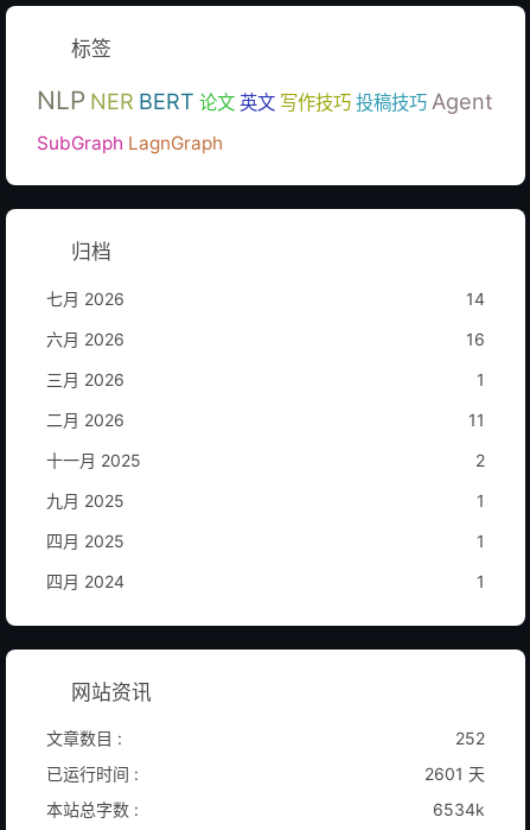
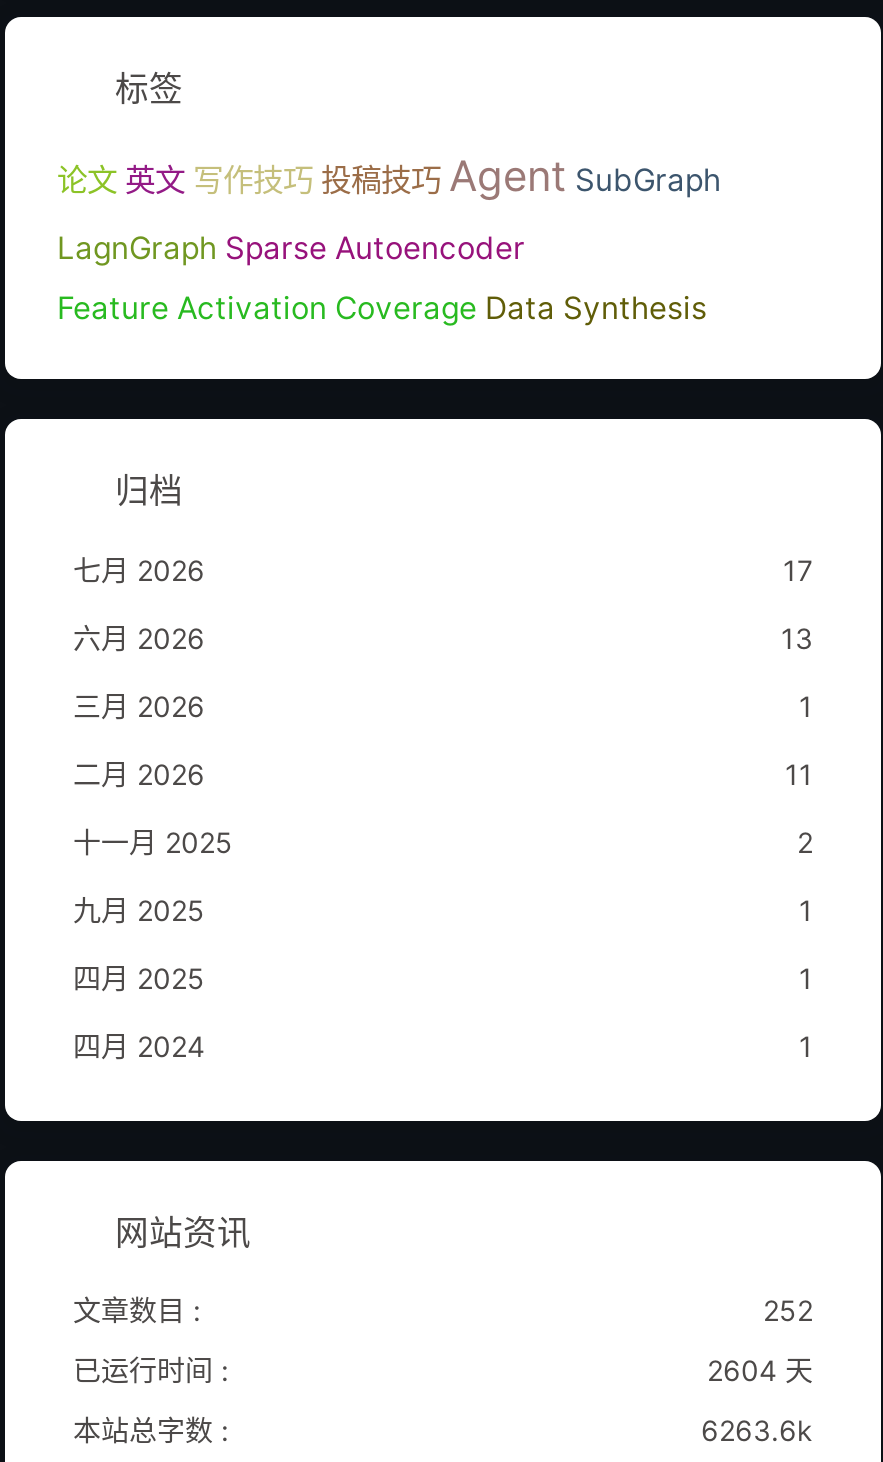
- NLP NER BERT 论文 英文 写作技巧 投稿技巧 Agent
- SubGraph LagnGraph
+ 论文 英文 写作技巧 投稿技巧 Agent SubGraph
+ LagnGraph Sparse Autoencoder
+ Feature Activation Coverage Data Synthesis

- 14
+ 17

- 16
+ 13

- 2601 天
+ 2604 天

- 6534k
+ 6263.6k
